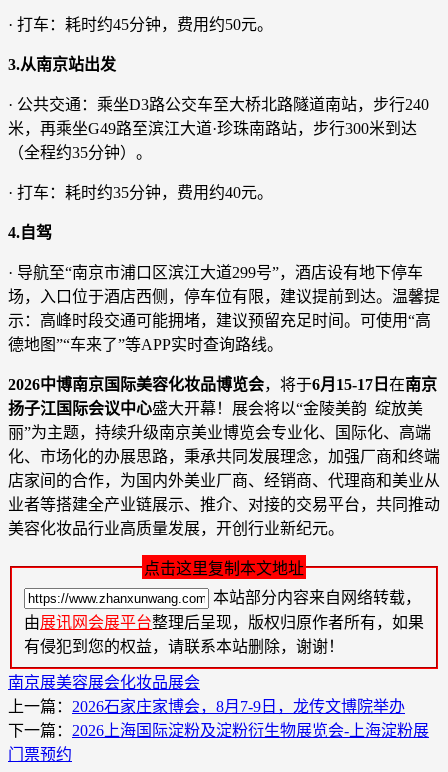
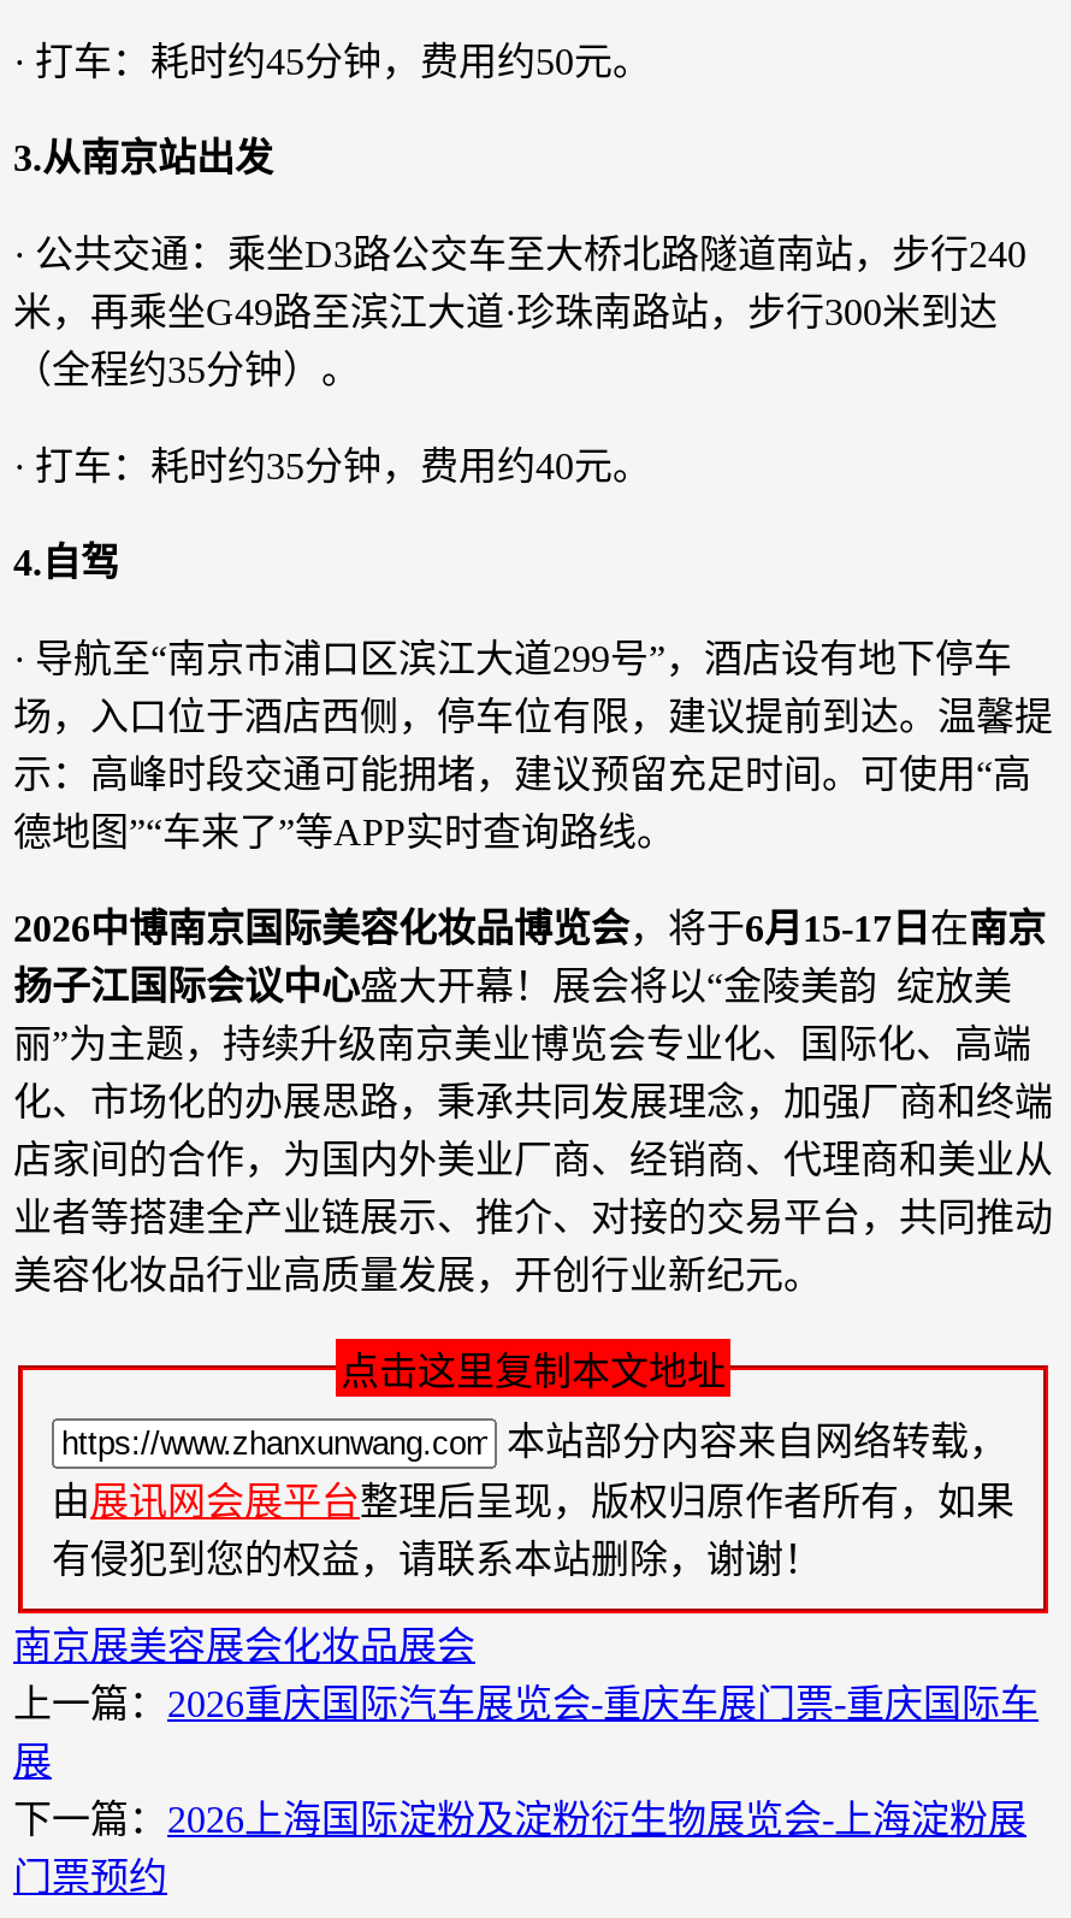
- 上一篇：2026石家庄家博会，8月7-9日，龙传文博院举办
+ 上一篇：2026重庆国际汽车展览会-重庆车展门票-重庆国际车
+ 展
